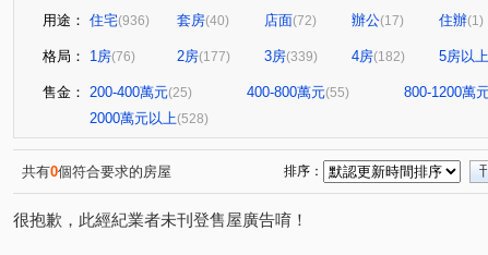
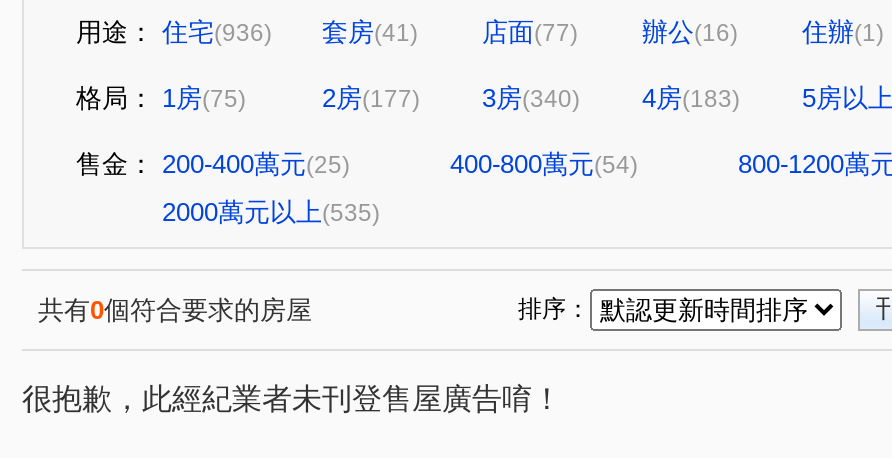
- 用途： 住宅(936) 套房(40)
+ 用途： 住宅(936) 套房(41)

- 店面(72)
+ 店面(77)

- 辦公(17)
+ 辦公(16)

- 格局： 1房(76)
+ 格局： 1房(75)

- 3房(339)
+ 3房(340)

- 4房(182)
+ 4房(183)

- 400-800萬元(55)
+ 400-800萬元(54)

- 2000萬元以上(528)
+ 2000萬元以上(535)
